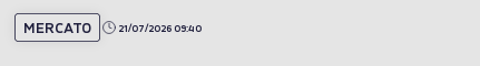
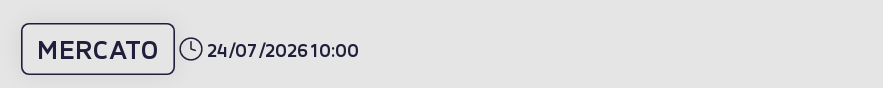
- 21/07/2026 09:40
+ 24/07/2026 10:00
